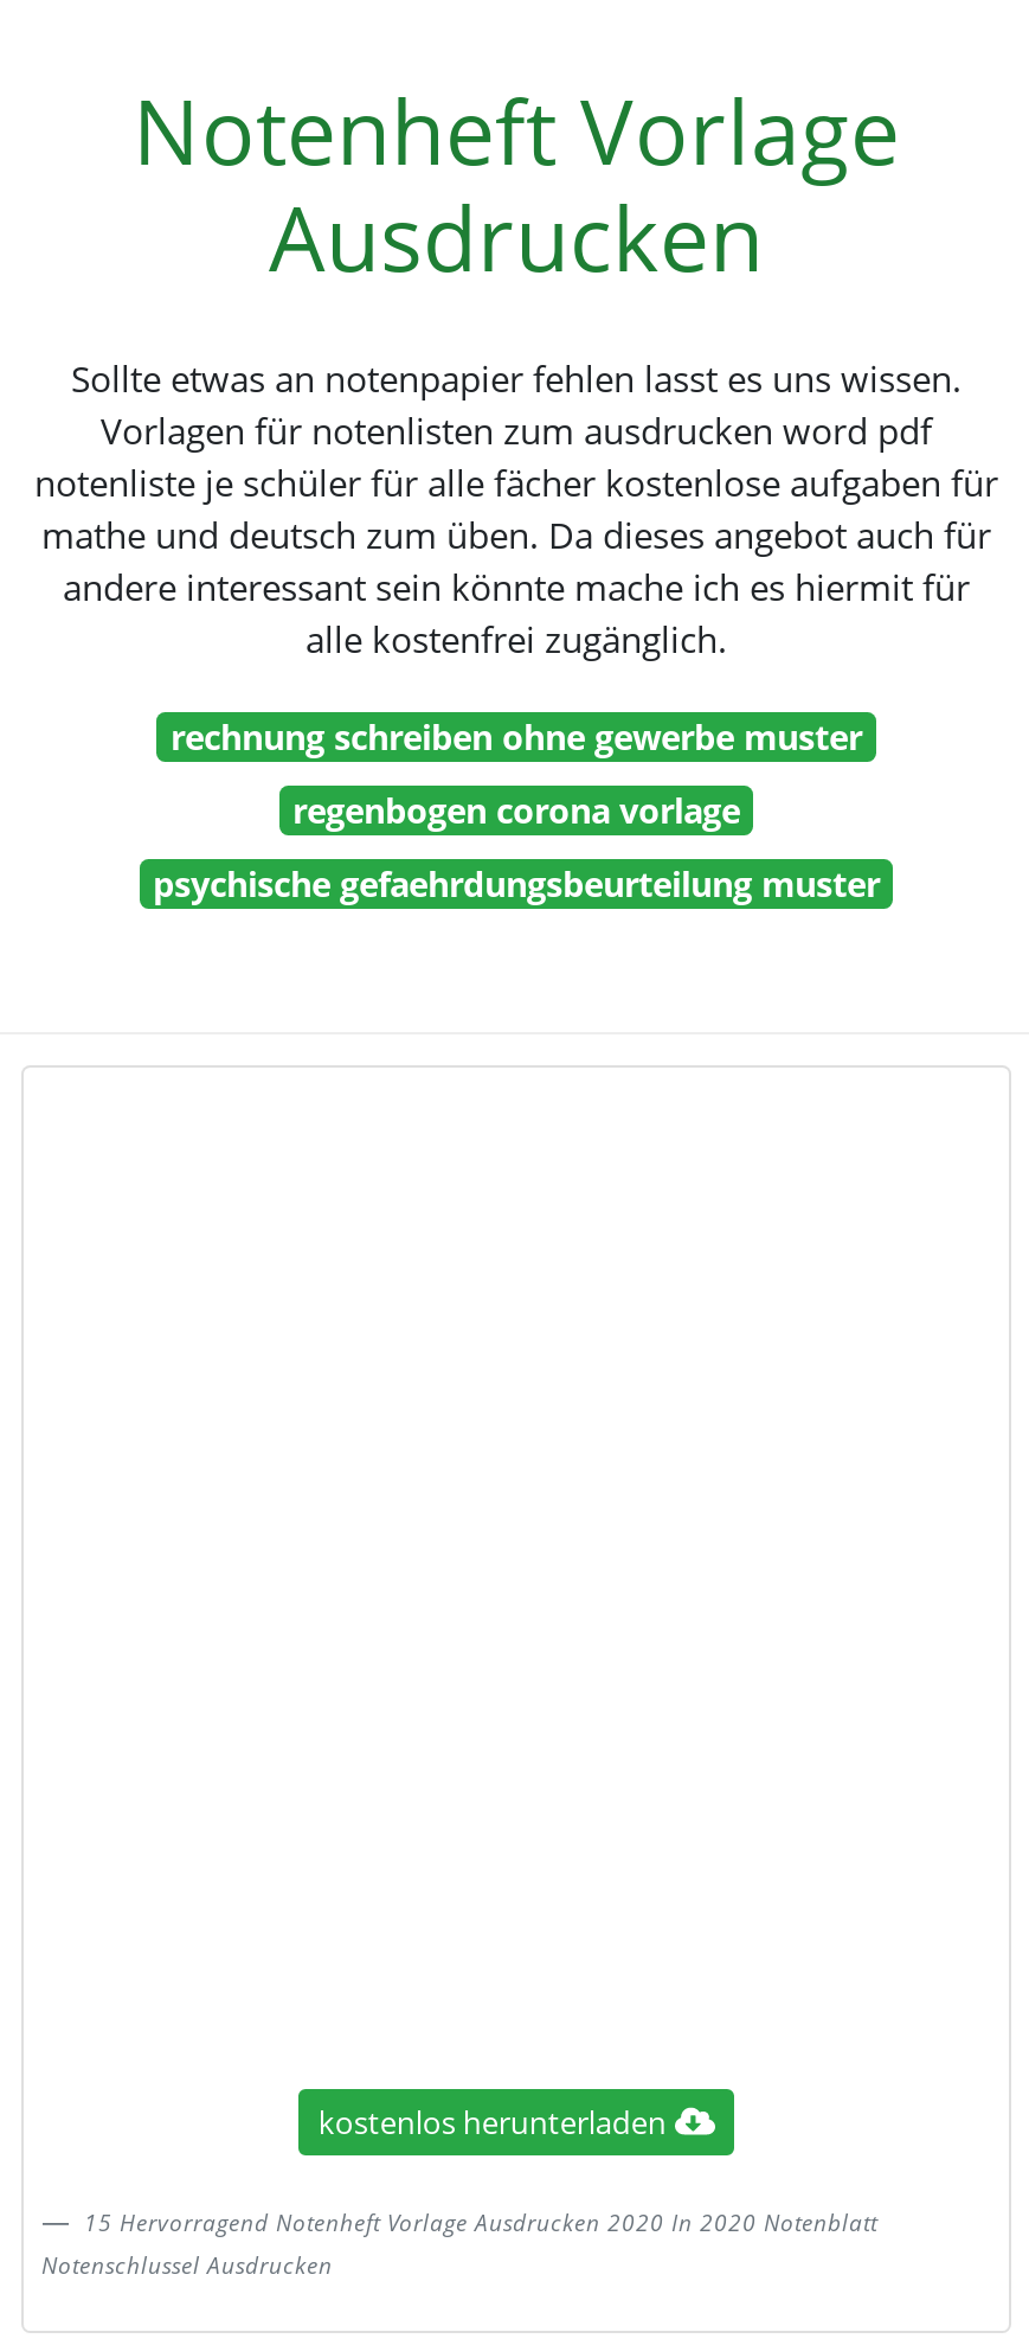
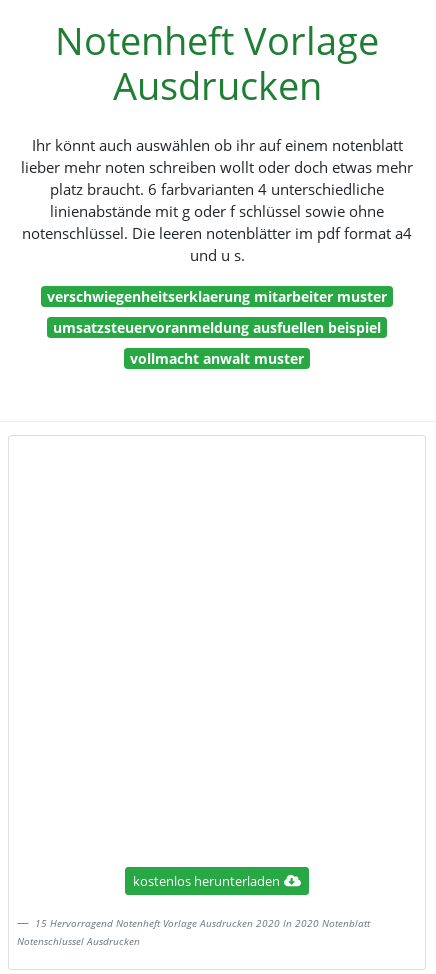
- Sollte etwas an notenpapier fehlen lasst es uns wissen.
- Vorlagen für notenlisten zum ausdrucken word pdf
- notenliste je schüler für alle fächer kostenlose aufgaben für
- mathe und deutsch zum üben. Da dieses angebot auch für
- andere interessant sein könnte mache ich es hiermit für
- alle kostenfrei zugänglich.
+ Ihr könnt auch auswählen ob ihr auf einem notenblatt
+ lieber mehr noten schreiben wollt oder doch etwas mehr
+ platz braucht. 6 farbvarianten 4 unterschiedliche
+ linienabstände mit g oder f schlüssel sowie ohne
+ notenschlüssel. Die leeren notenblätter im pdf format a4
+ und u s.

- rechnung schreiben ohne gewerbe muster
+ verschwiegenheitserklaerung mitarbeiter muster

- regenbogen corona vorlage
+ umsatzsteuervoranmeldung ausfuellen beispiel

- psychische gefaehrdungsbeurteilung muster
+ vollmacht anwalt muster
